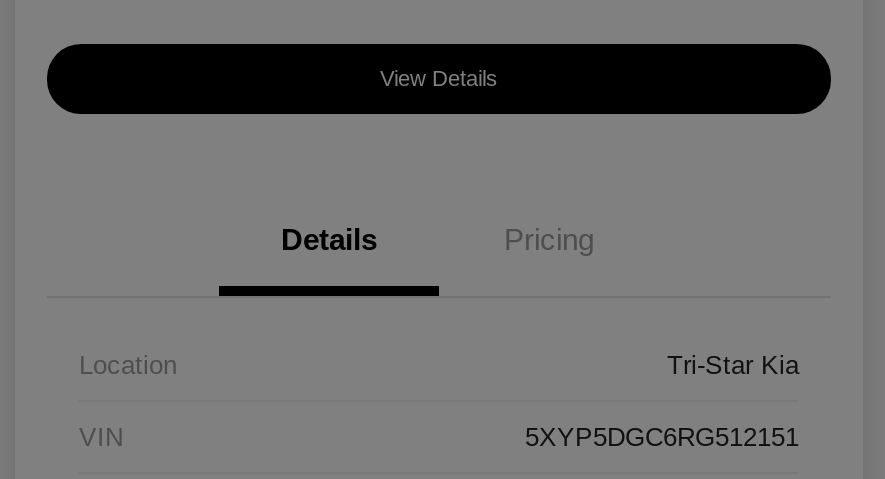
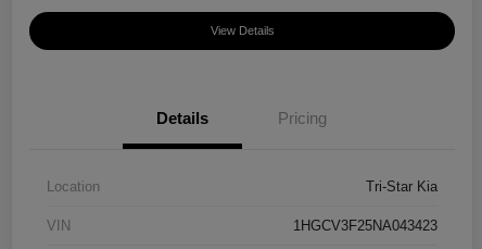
- 5XYP5DGC6RG512151
+ 1HGCV3F25NA043423
